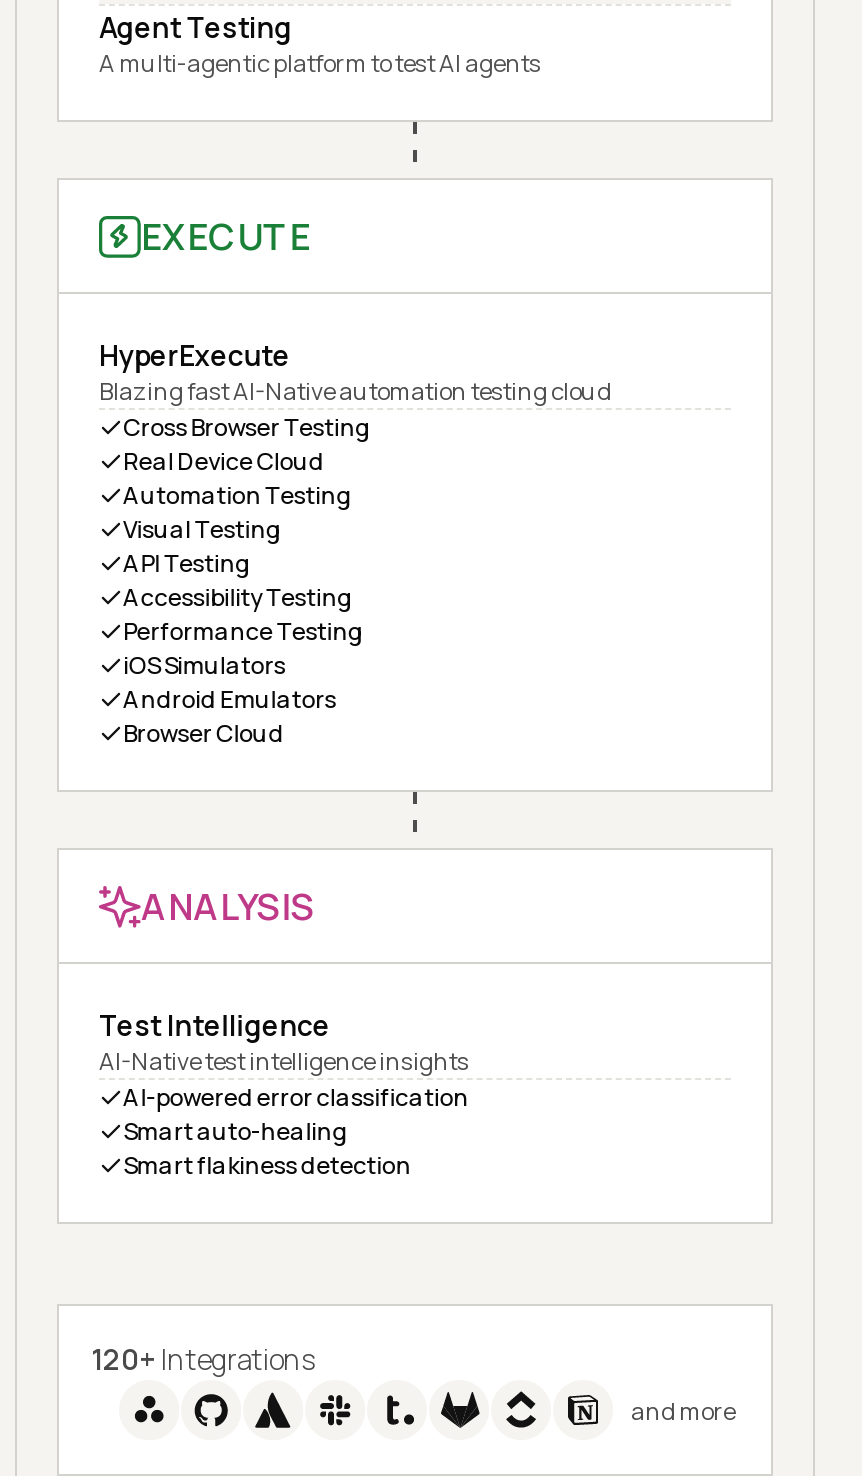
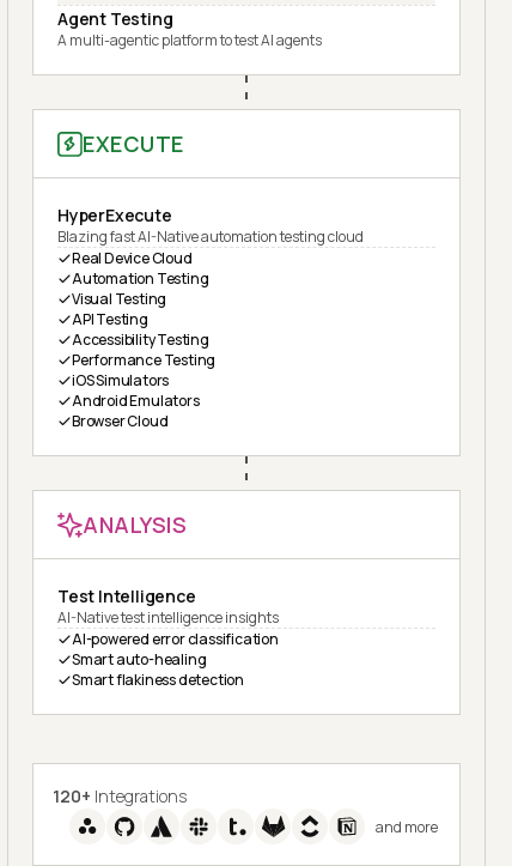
- Cross Browser Testing
